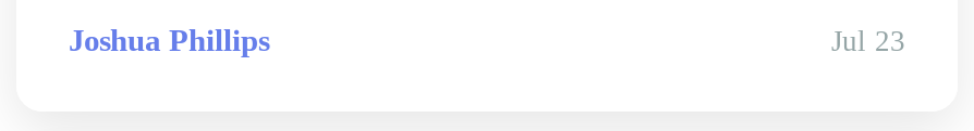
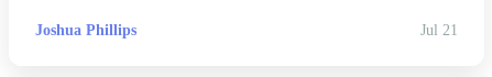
- Jul 23
+ Jul 21
